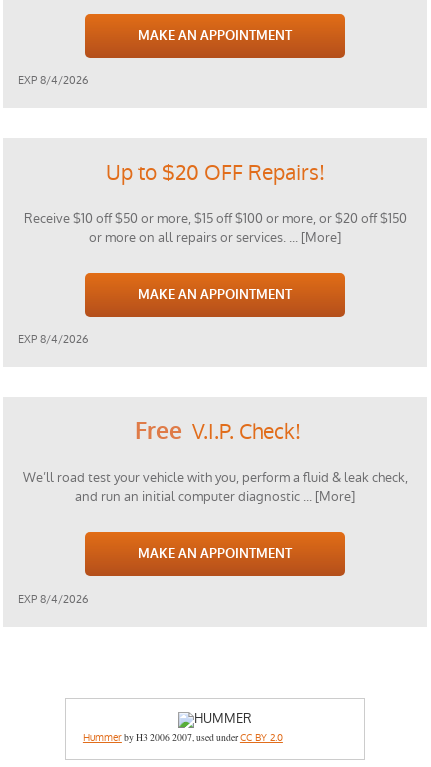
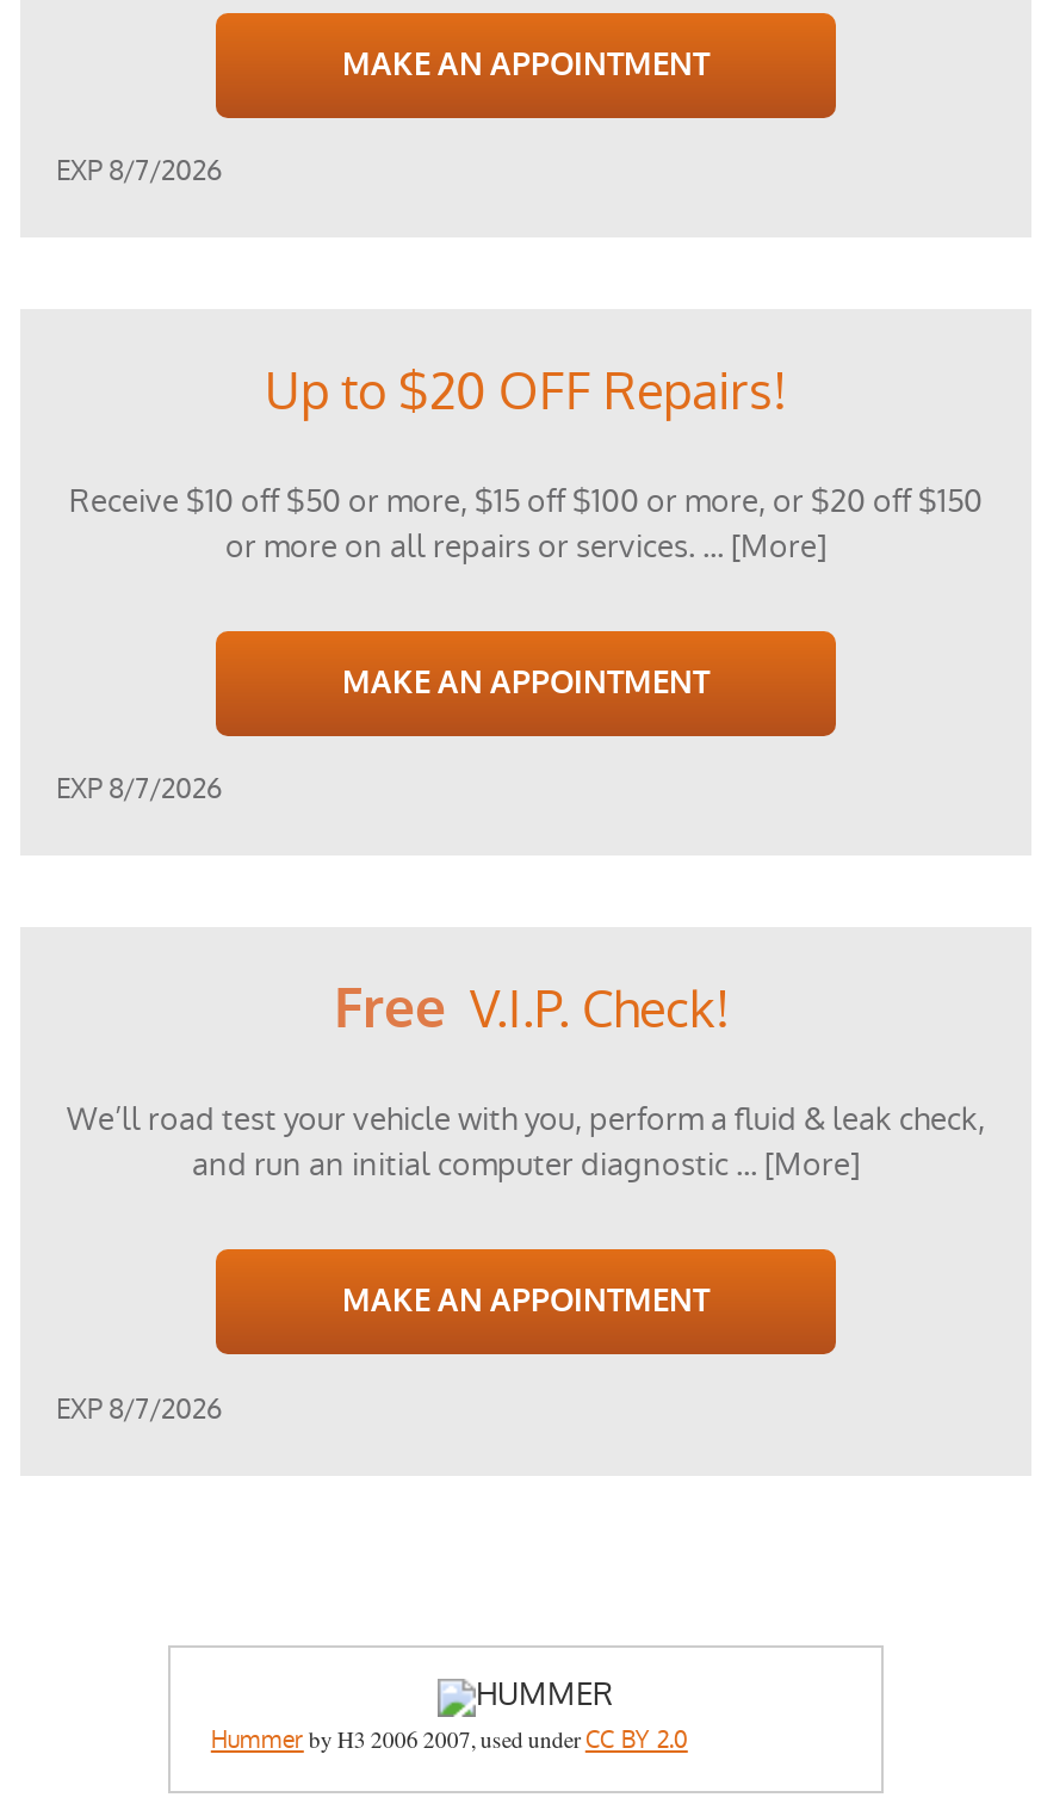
- EXP 8/4/2026
+ EXP 8/7/2026

- EXP 8/4/2026
+ EXP 8/7/2026

- EXP 8/4/2026
+ EXP 8/7/2026
